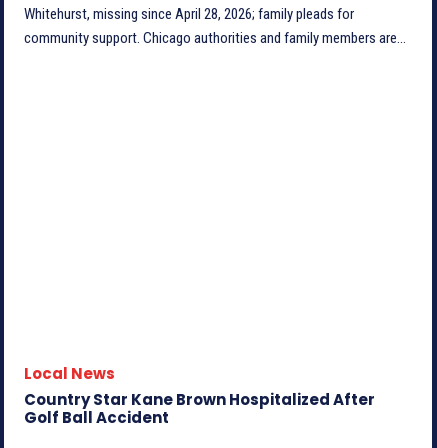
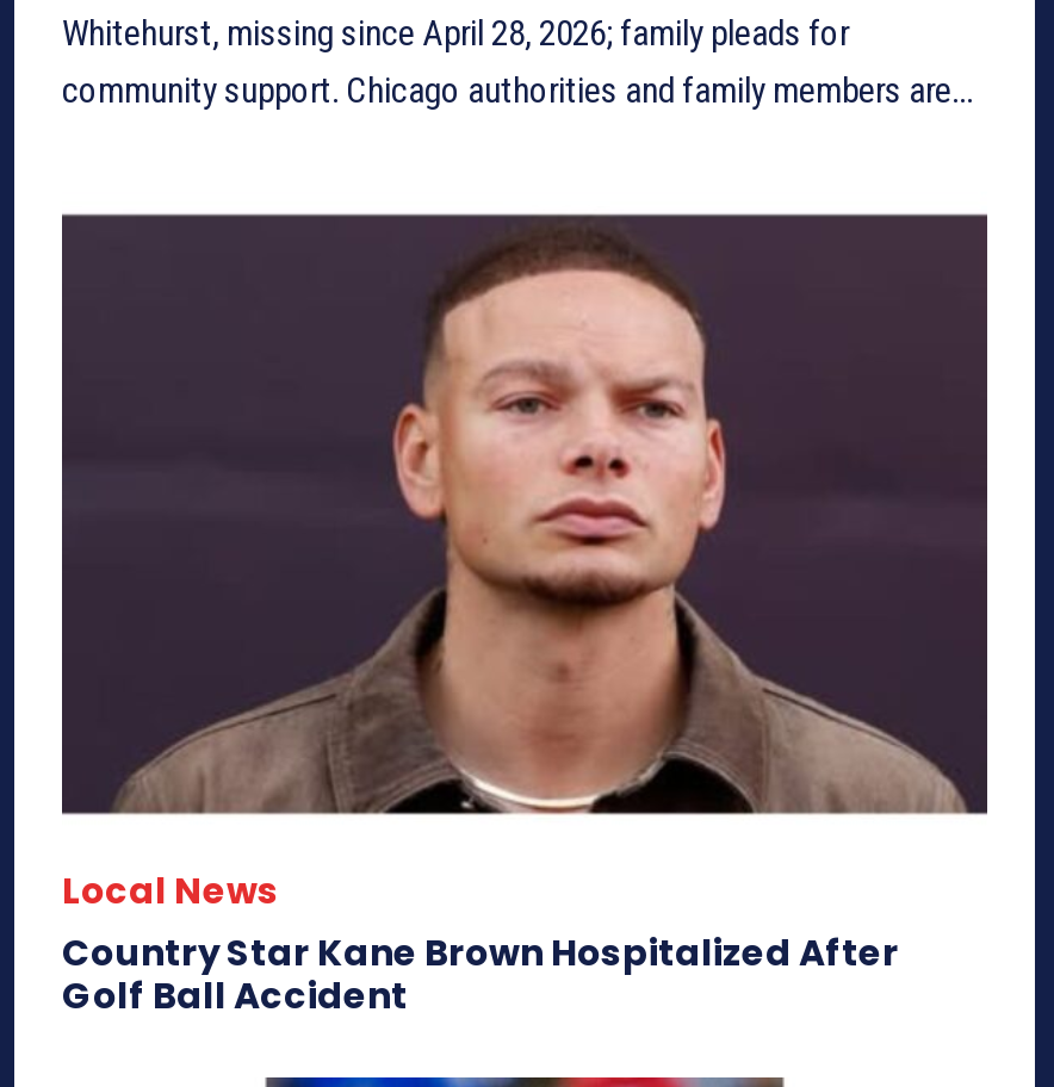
+ [image]
